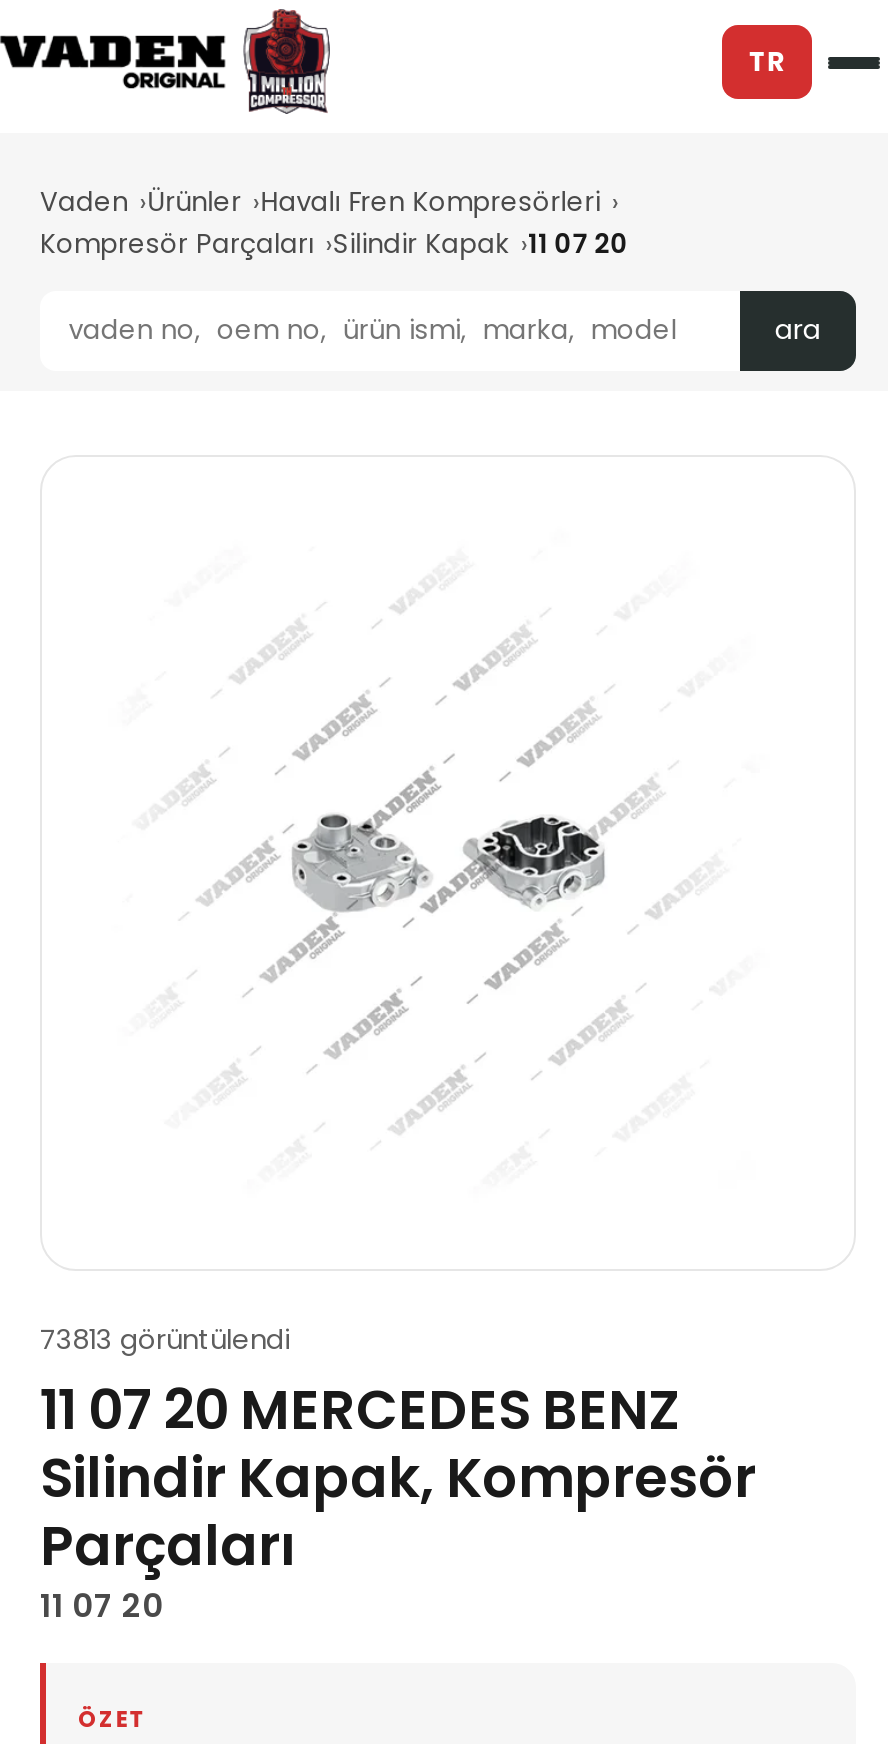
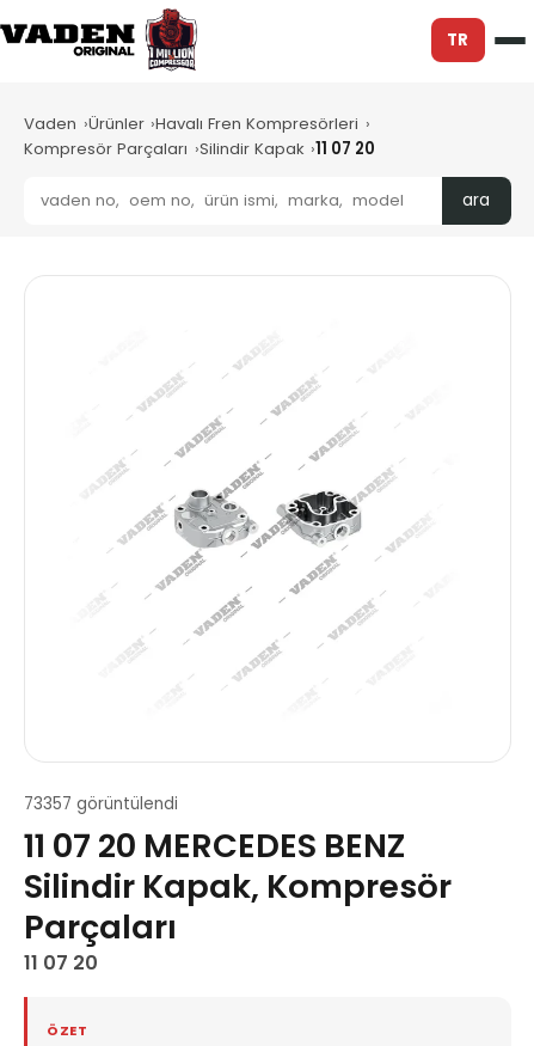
- 73813 görüntülendi
+ 73357 görüntülendi
